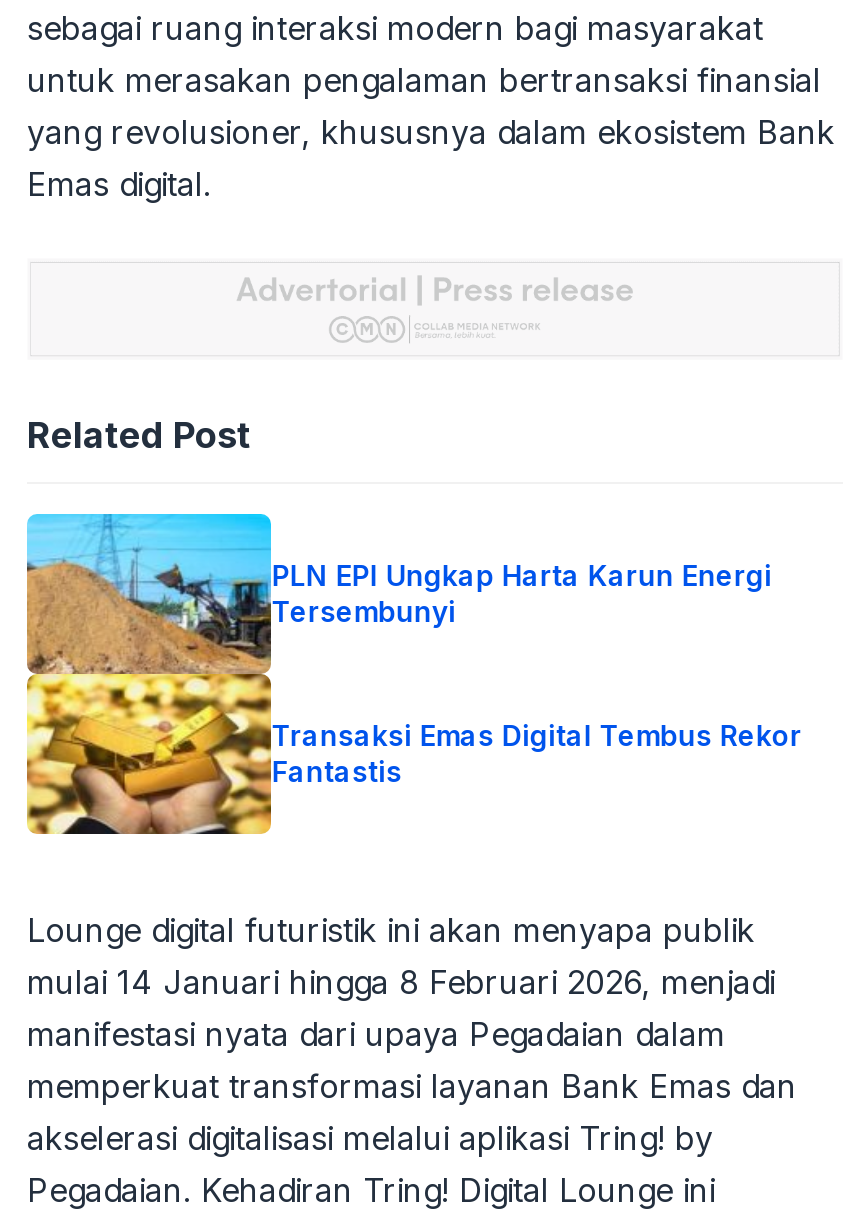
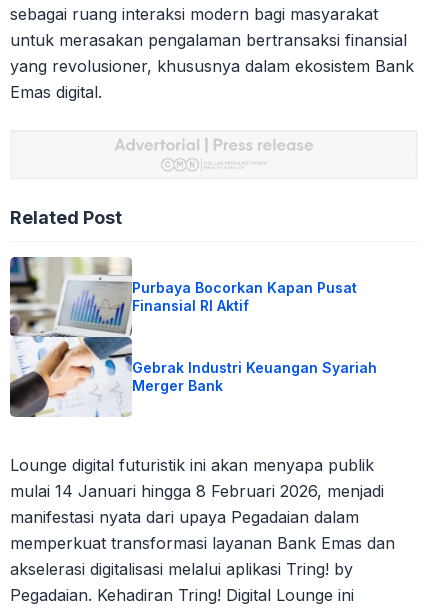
- [image]
- PLN EPI Ungkap Harta Karun Energi
- Tersembunyi
+ [image]
+ Purbaya Bocorkan Kapan Pusat
+ Finansial RI Aktif

- Transaksi Emas Digital Tembus Rekor
- Fantastis
+ Gebrak Industri Keuangan Syariah
+ Merger Bank
